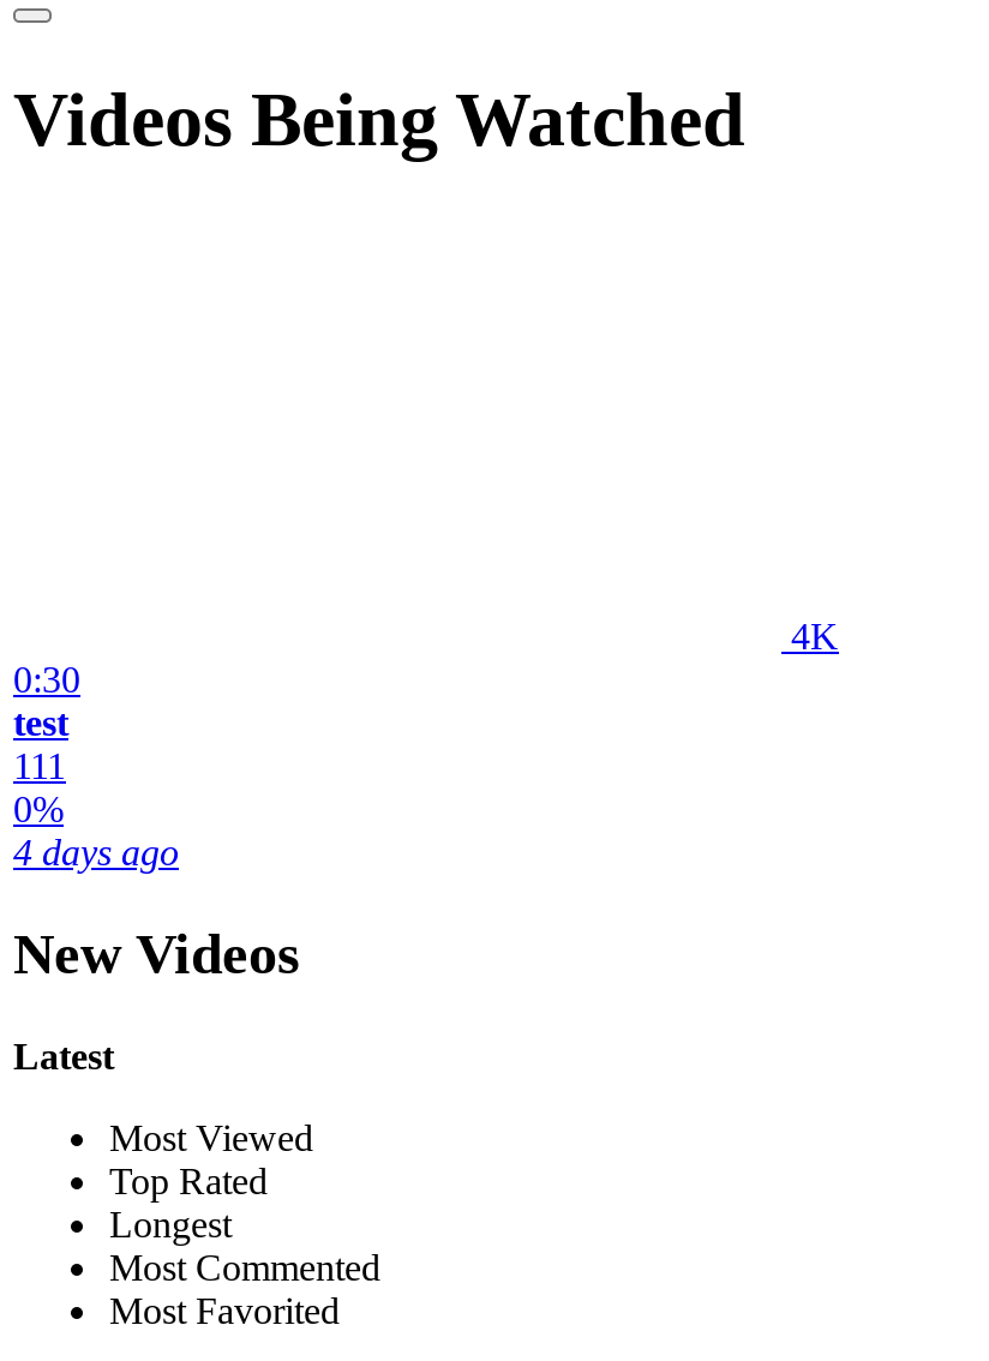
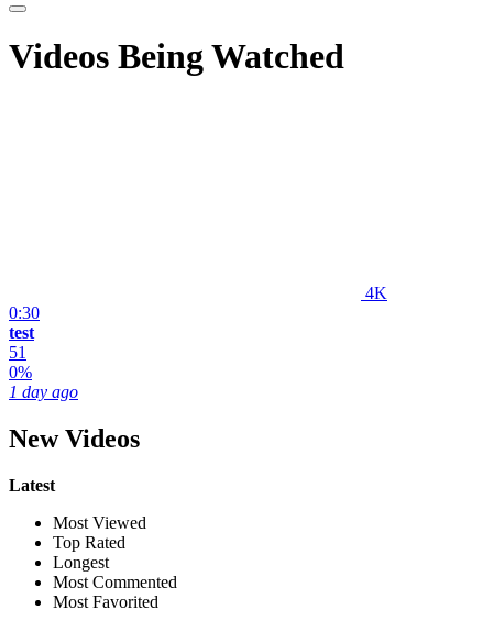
- 111
+ 51

- 4 days ago
+ 1 day ago
